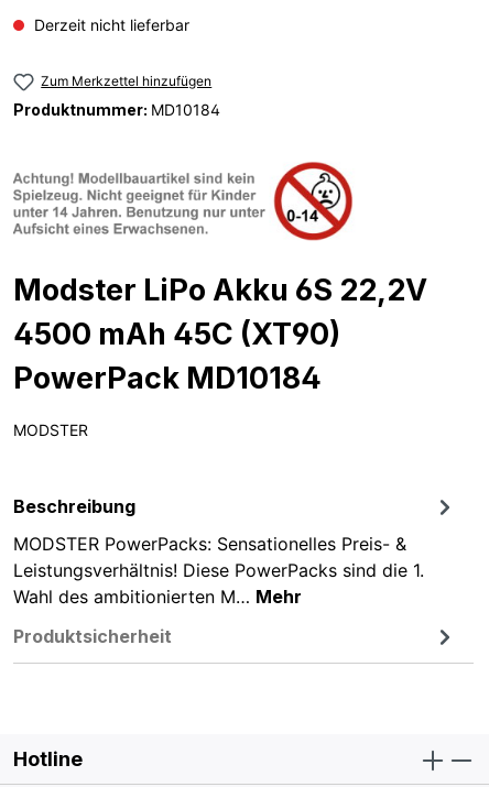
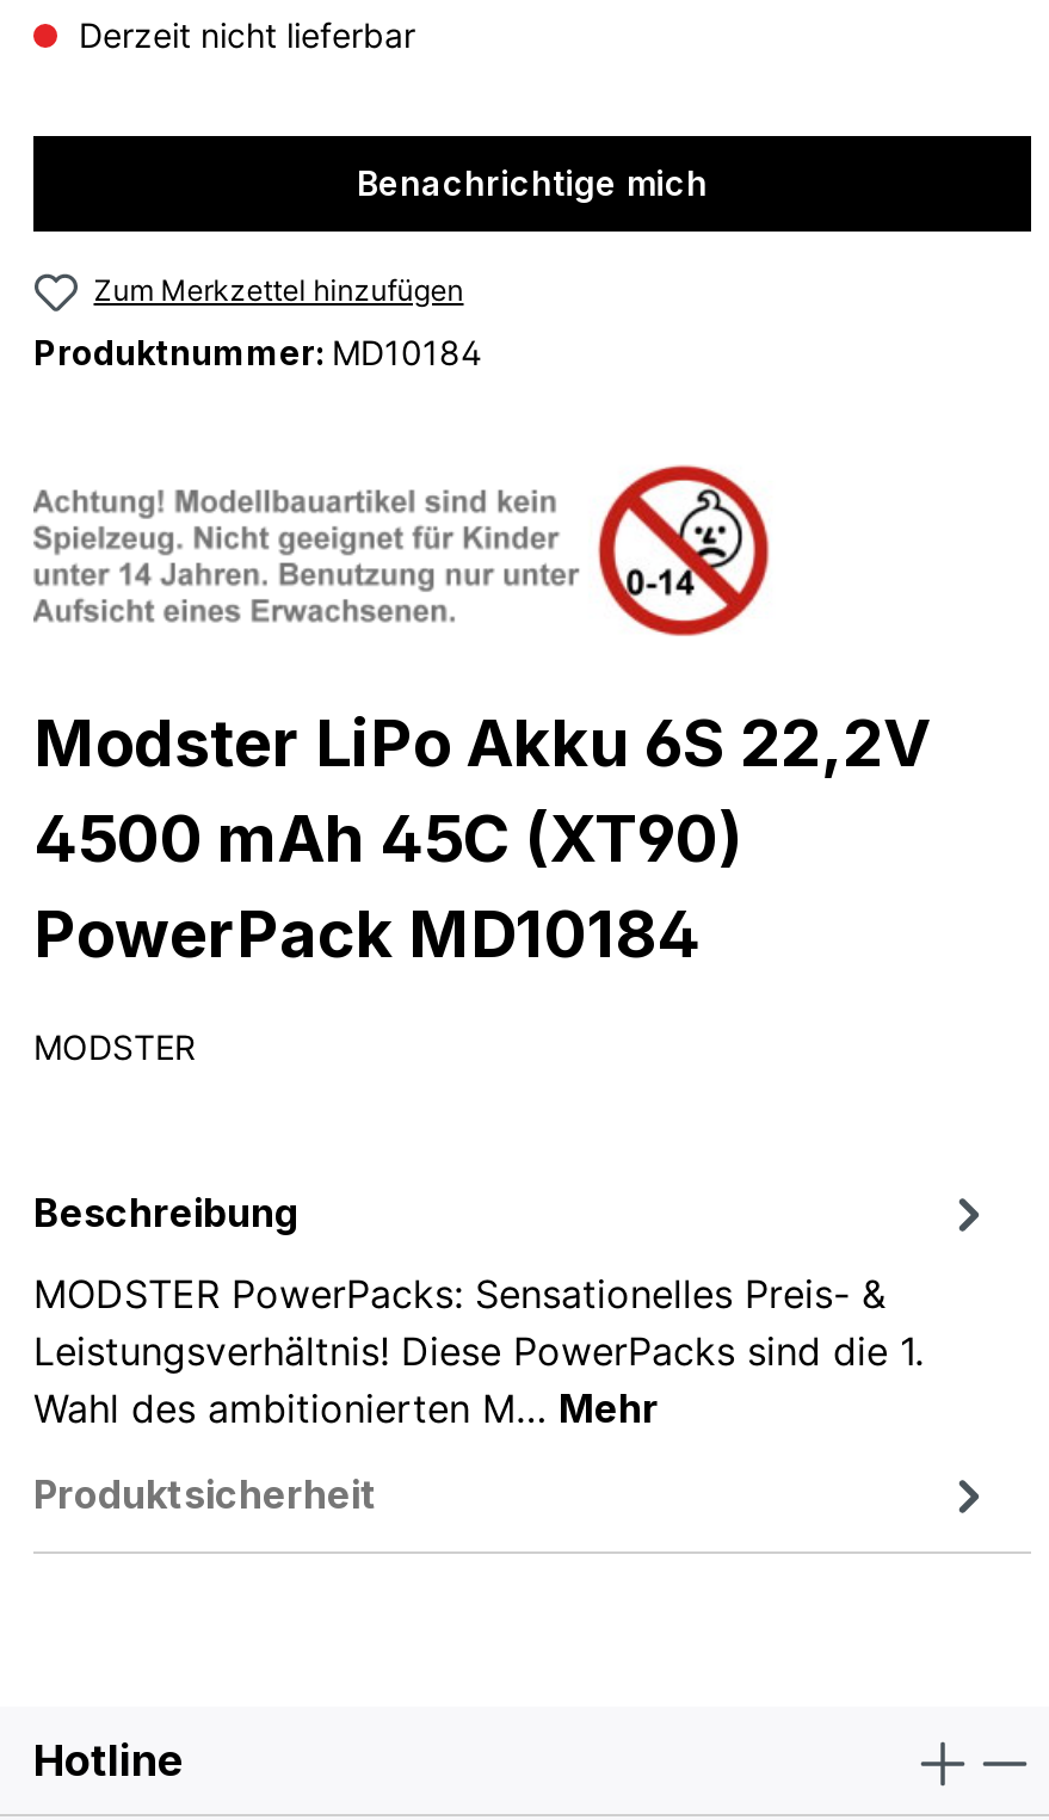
+ Benachrichtige mich
